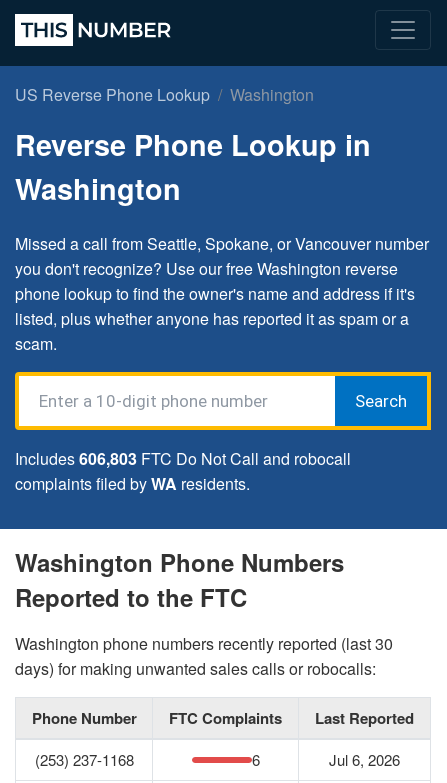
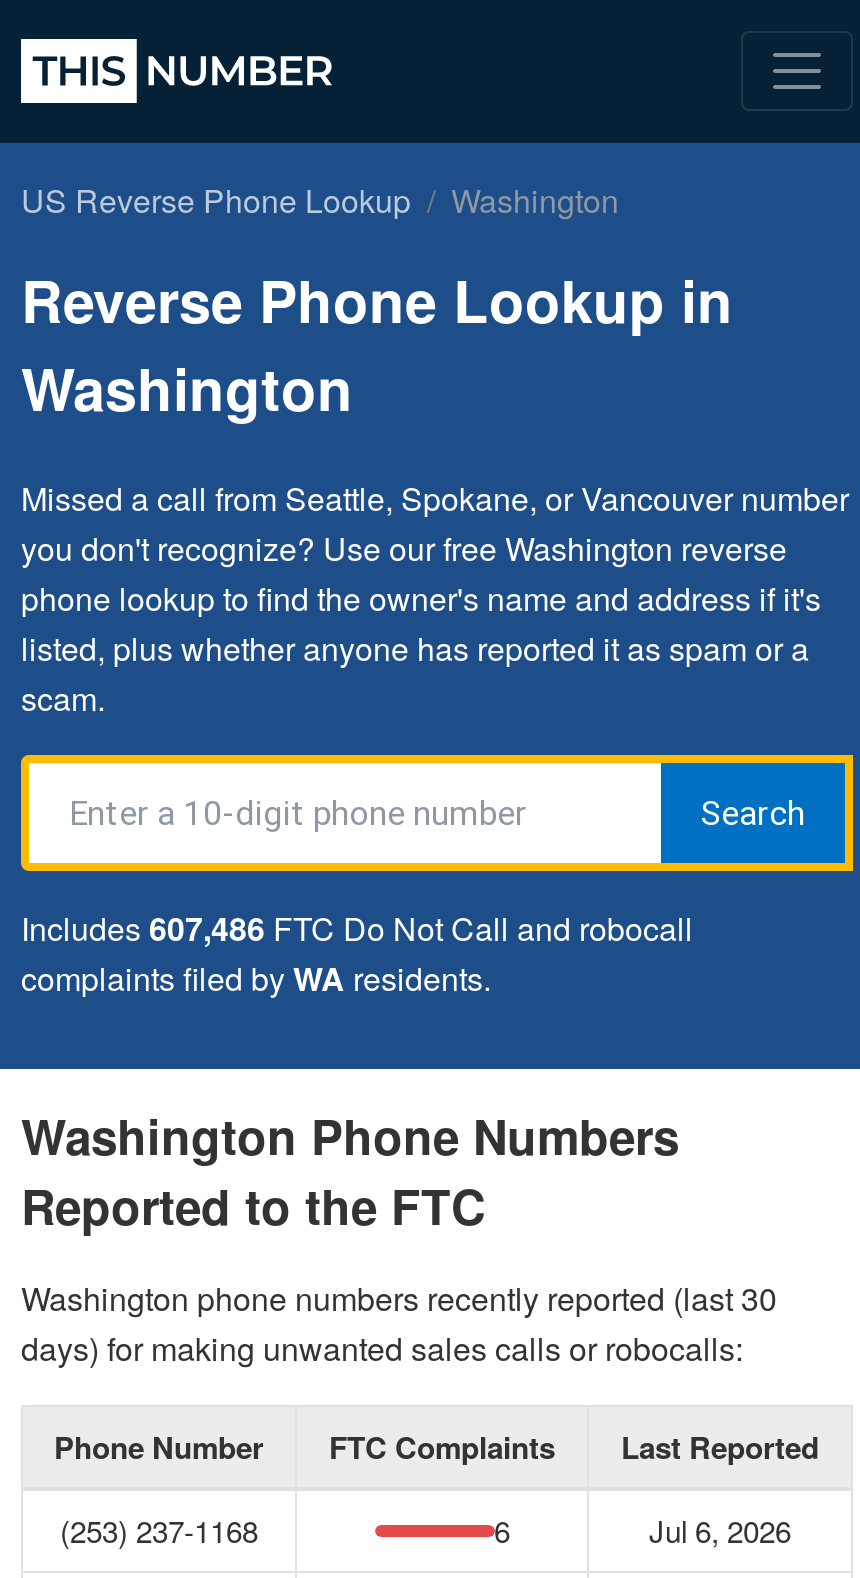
- Includes 606,803 FTC Do Not Call and robocall
+ Includes 607,486 FTC Do Not Call and robocall
